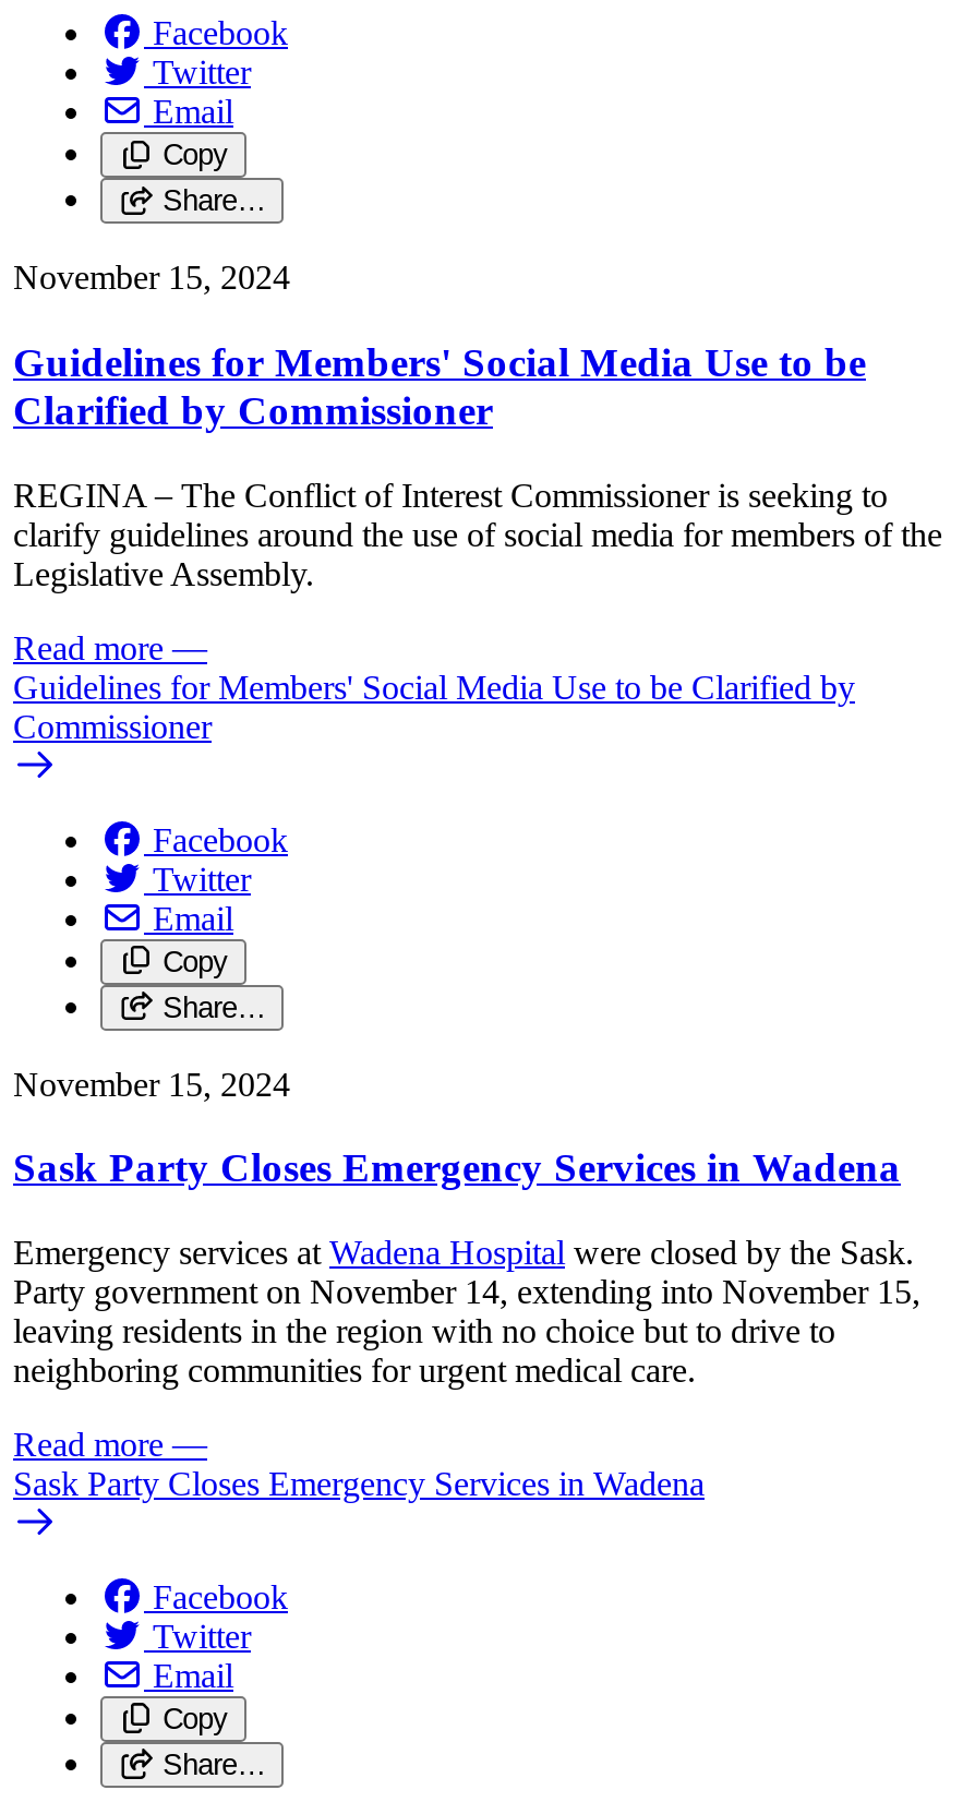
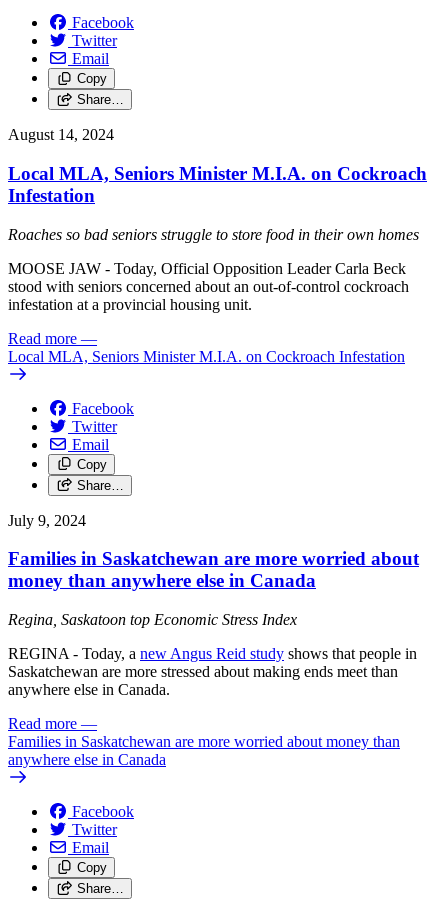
- November 15, 2024
- Guidelines for Members' Social Media Use to be
- Clarified by Commissioner
- REGINA – The Conflict of Interest Commissioner is seeking to
- clarify guidelines around the use of social media for members of the
- Legislative Assembly.
+ August 14, 2024
+ Local MLA, Seniors Minister M.I.A. on Cockroach
+ Infestation
+ Roaches so bad seniors struggle to store food in their own homes
+ MOOSE JAW - Today, Official Opposition Leader Carla Beck
+ stood with seniors concerned about an out-of-control cockroach
+ infestation at a provincial housing unit.

- Guidelines for Members' Social Media Use to be Clarified by
- Commissioner
+ Local MLA, Seniors Minister M.I.A. on Cockroach Infestation

- November 15, 2024
- Sask Party Closes Emergency Services in Wadena
- Emergency services at Wadena Hospital were closed by the Sask.
- Party government on November 14, extending into November 15,
- leaving residents in the region with no choice but to drive to
- neighboring communities for urgent medical care.
+ July 9, 2024
+ Families in Saskatchewan are more worried about
+ money than anywhere else in Canada
+ Regina, Saskatoon top Economic Stress Index
+ REGINA - Today, a new Angus Reid study shows that people in
+ Saskatchewan are more stressed about making ends meet than
+ anywhere else in Canada.

- Sask Party Closes Emergency Services in Wadena
+ Families in Saskatchewan are more worried about money than
+ anywhere else in Canada
